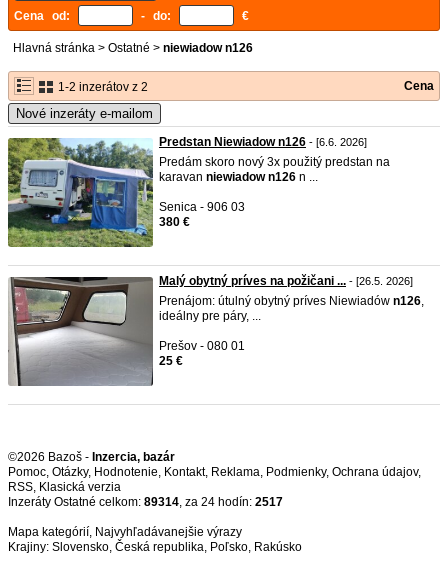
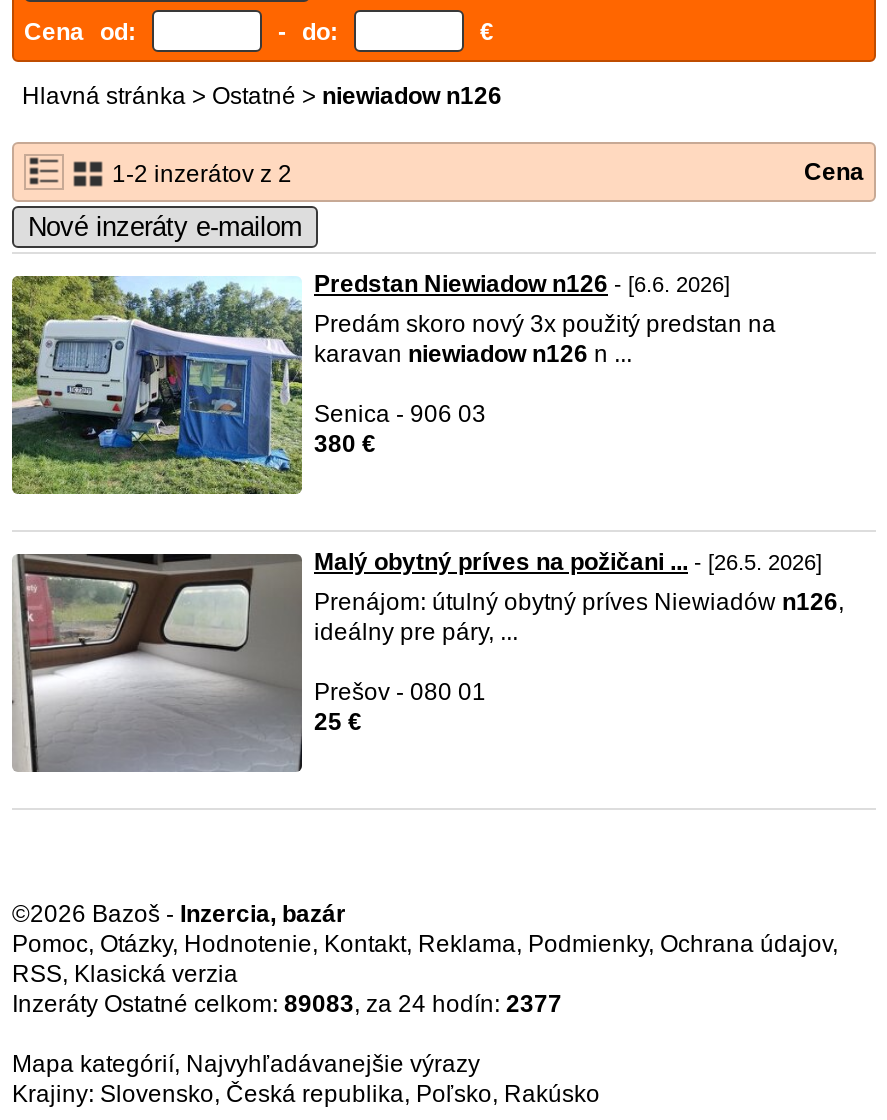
- Inzeráty Ostatné celkom: 89314, za 24 hodín: 2517
+ Inzeráty Ostatné celkom: 89083, za 24 hodín: 2377
